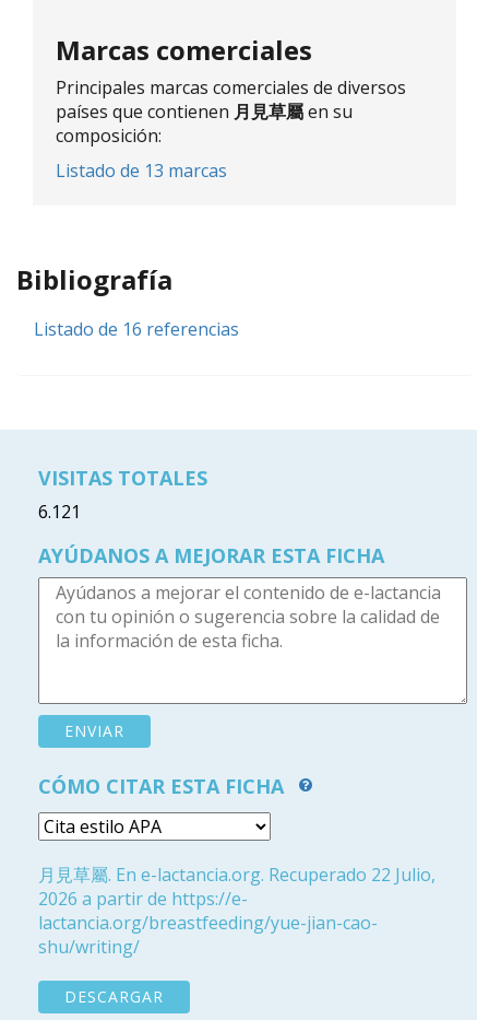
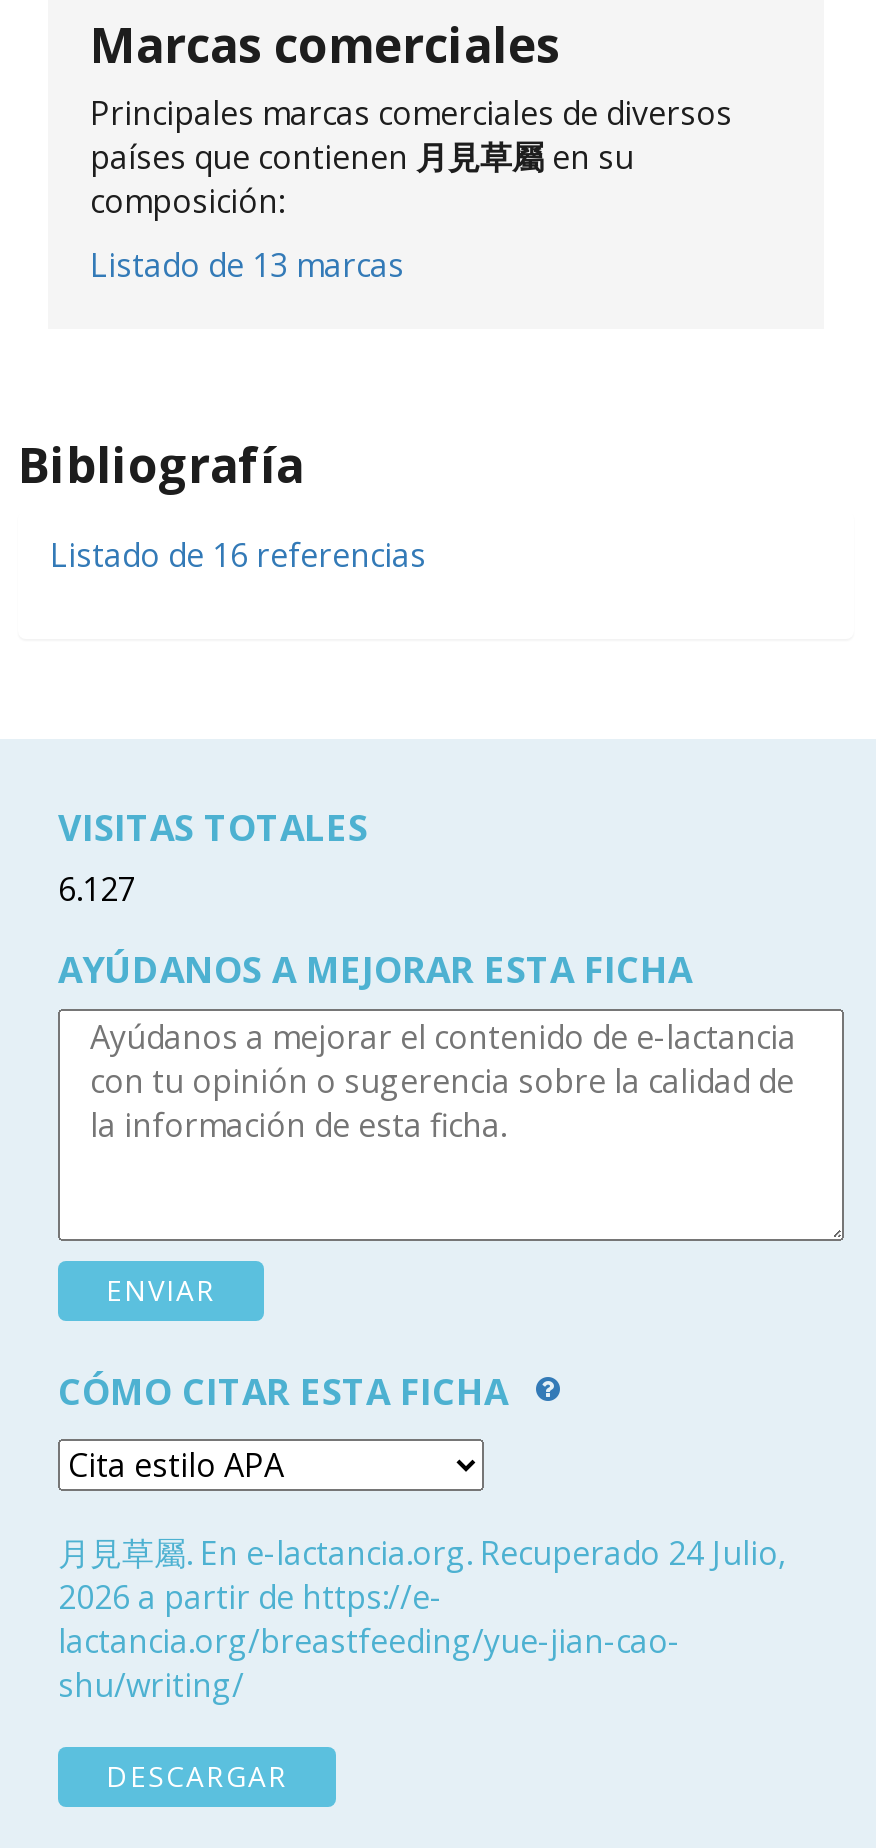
- 6.121
+ 6.127

- 月見草屬. En e-lactancia.org. Recuperado 22 Julio,
+ 月見草屬. En e-lactancia.org. Recuperado 24 Julio,
